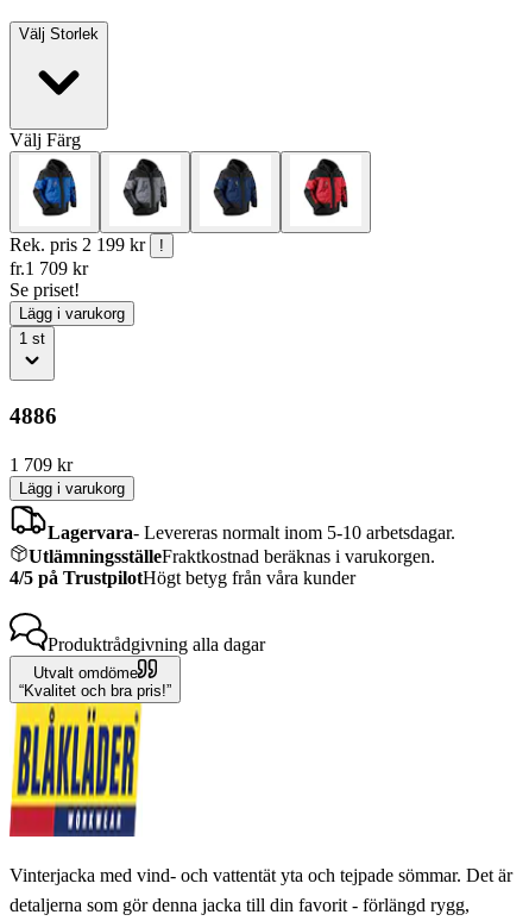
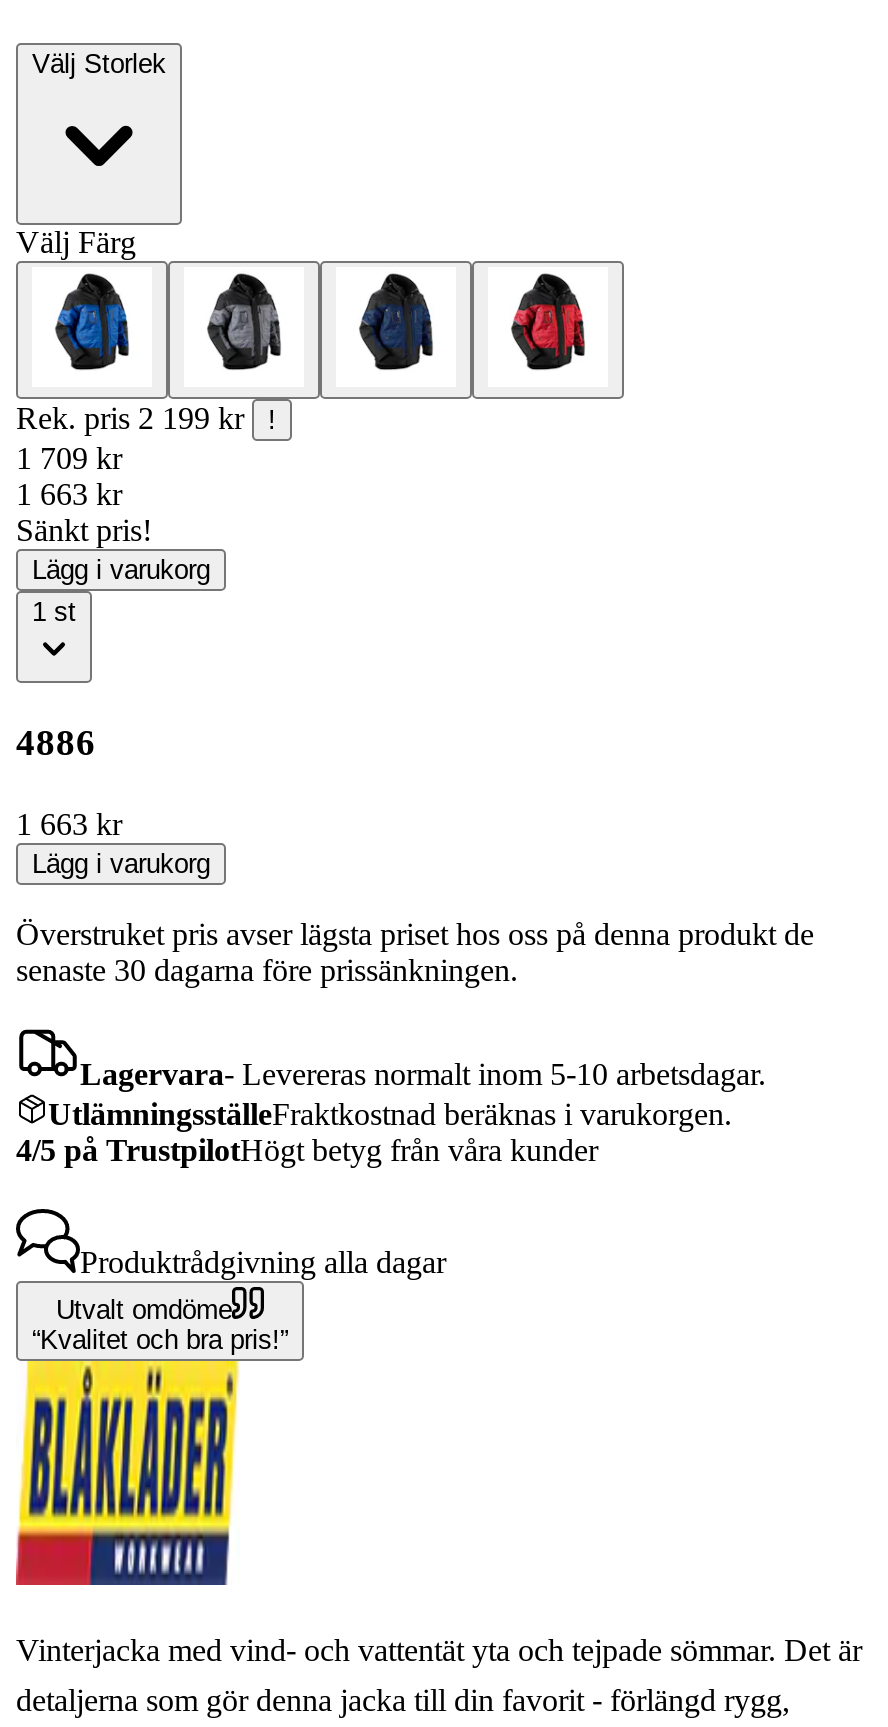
- fr. 1 709 kr
- Se priset!
+ 1 709 kr
+ 1 663 kr
+ Sänkt pris!

- 1 709 kr
+ 1 663 kr

+ Överstruket pris avser lägsta priset hos oss på denna produkt de
+ senaste 30 dagarna före prissänkningen.
